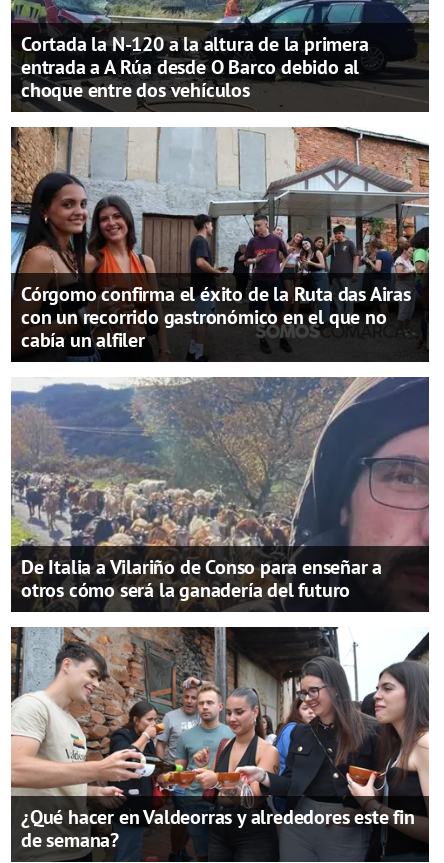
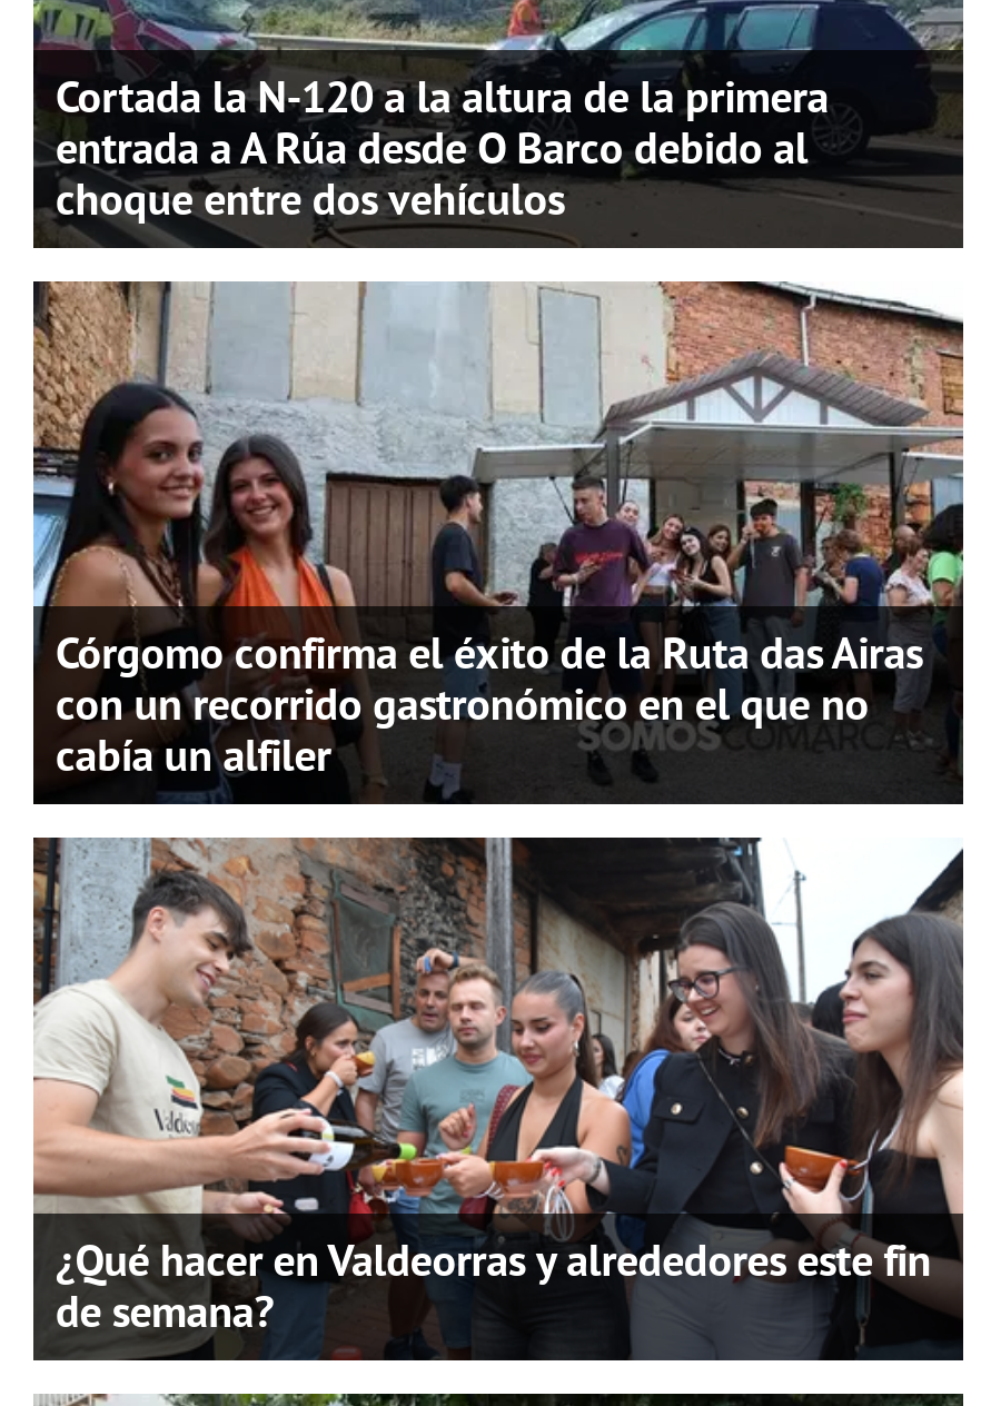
- [image]
- De Italia a Vilariño de Conso para enseñar a
- otros cómo será la ganadería del futuro
